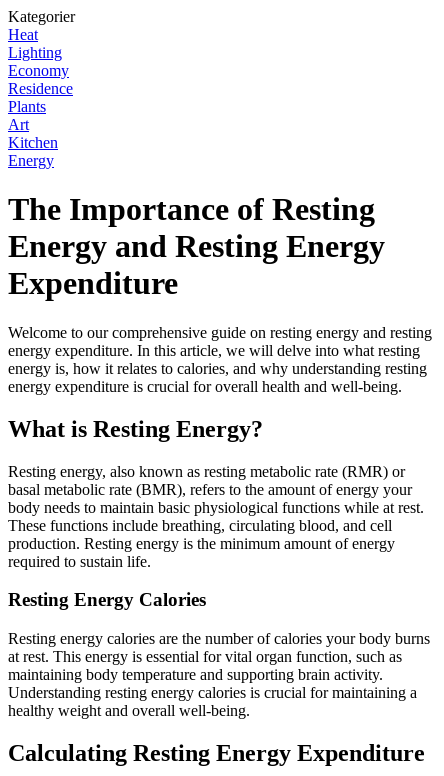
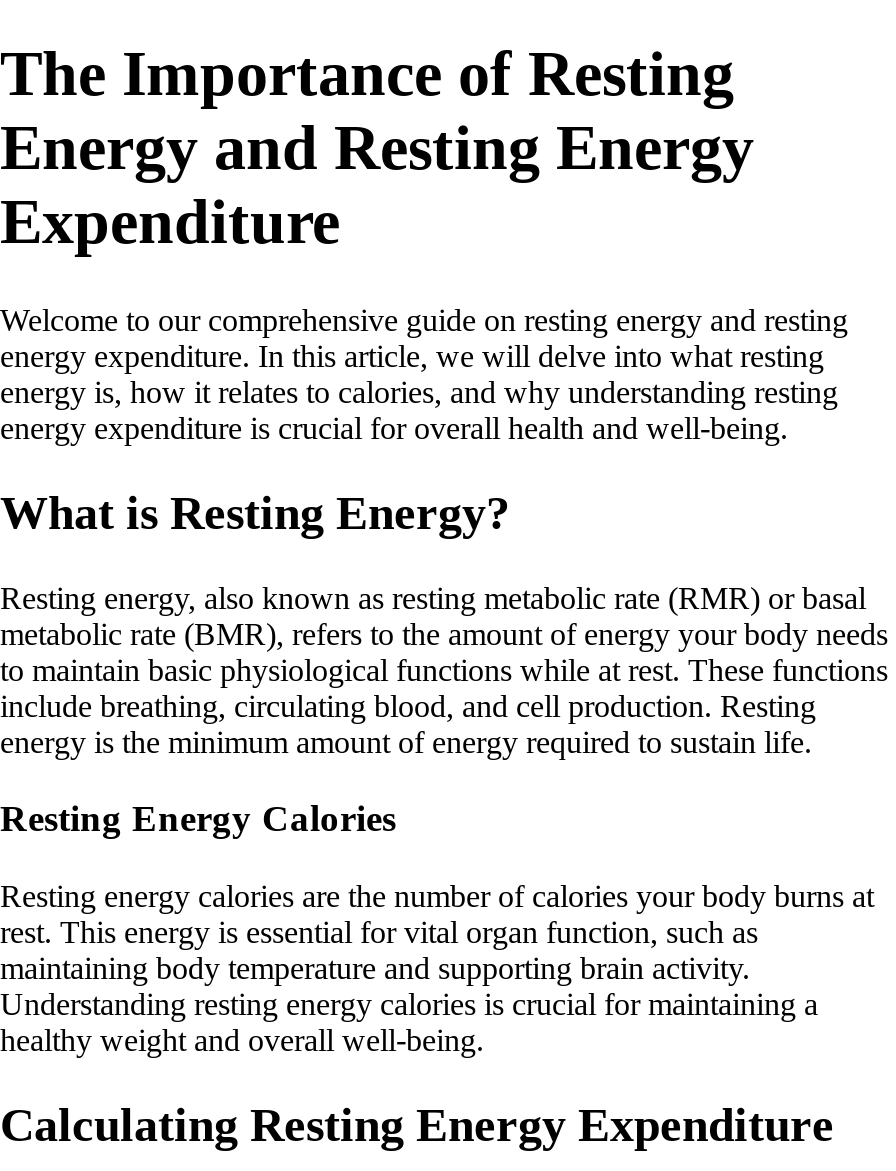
- Kategorier
- Heat
- Lighting
- Economy
- Residence
- Plants
- Art
- Kitchen
- Energy
